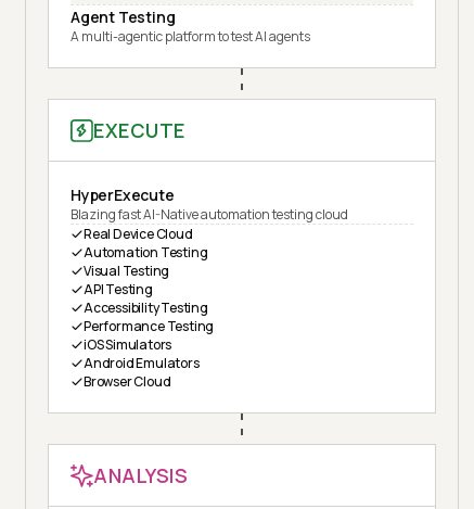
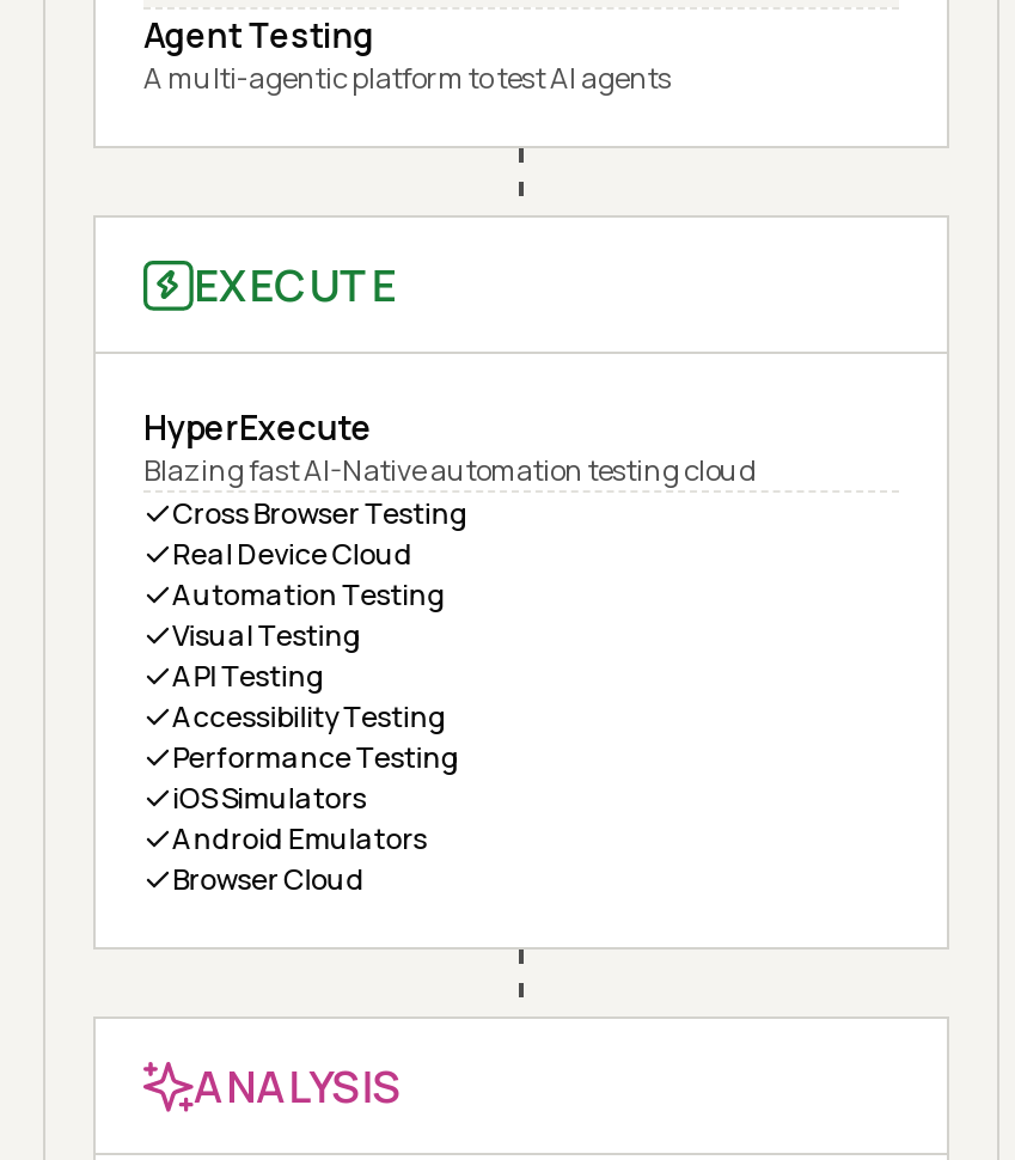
+ Cross Browser Testing
